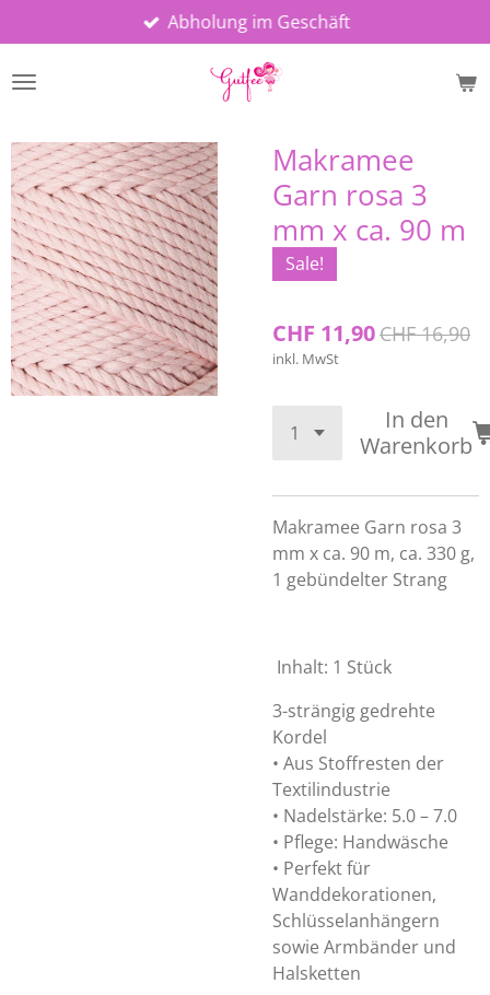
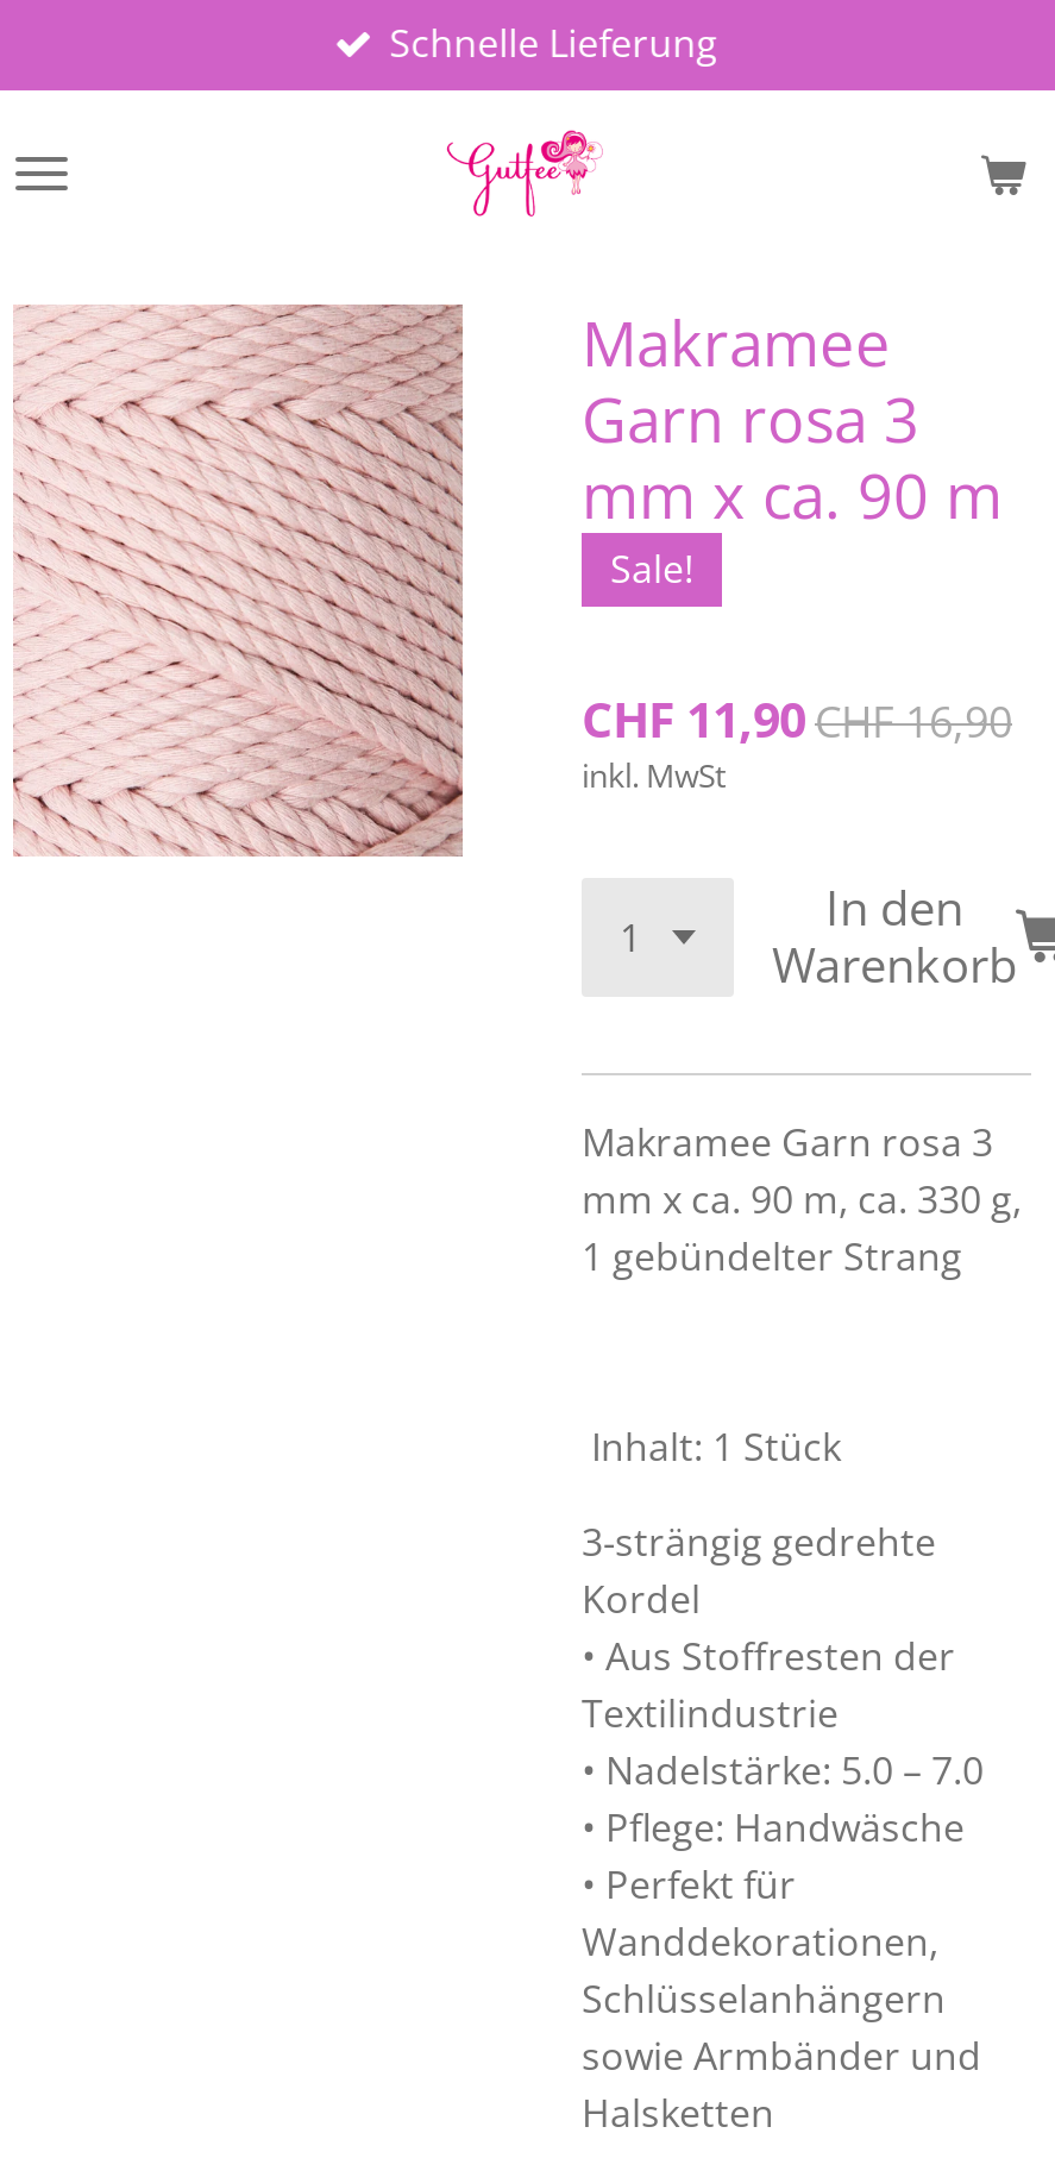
- Abholung im Geschäft
+ Schnelle Lieferung
